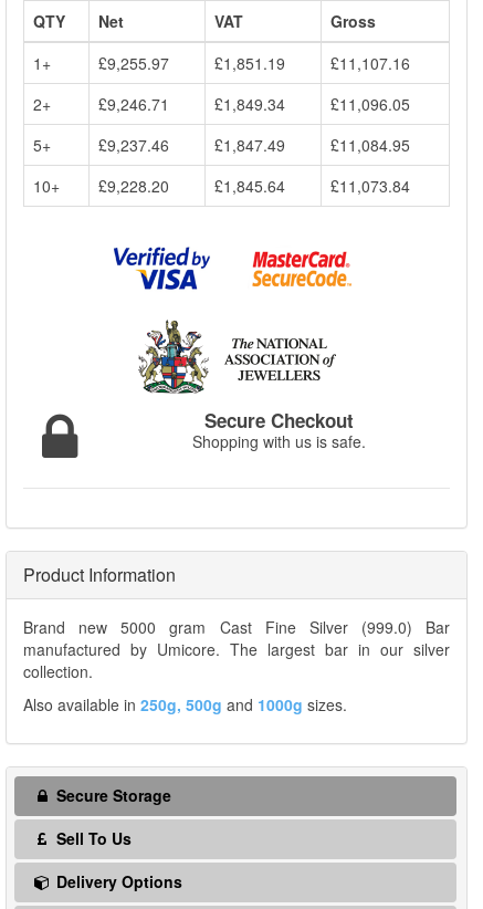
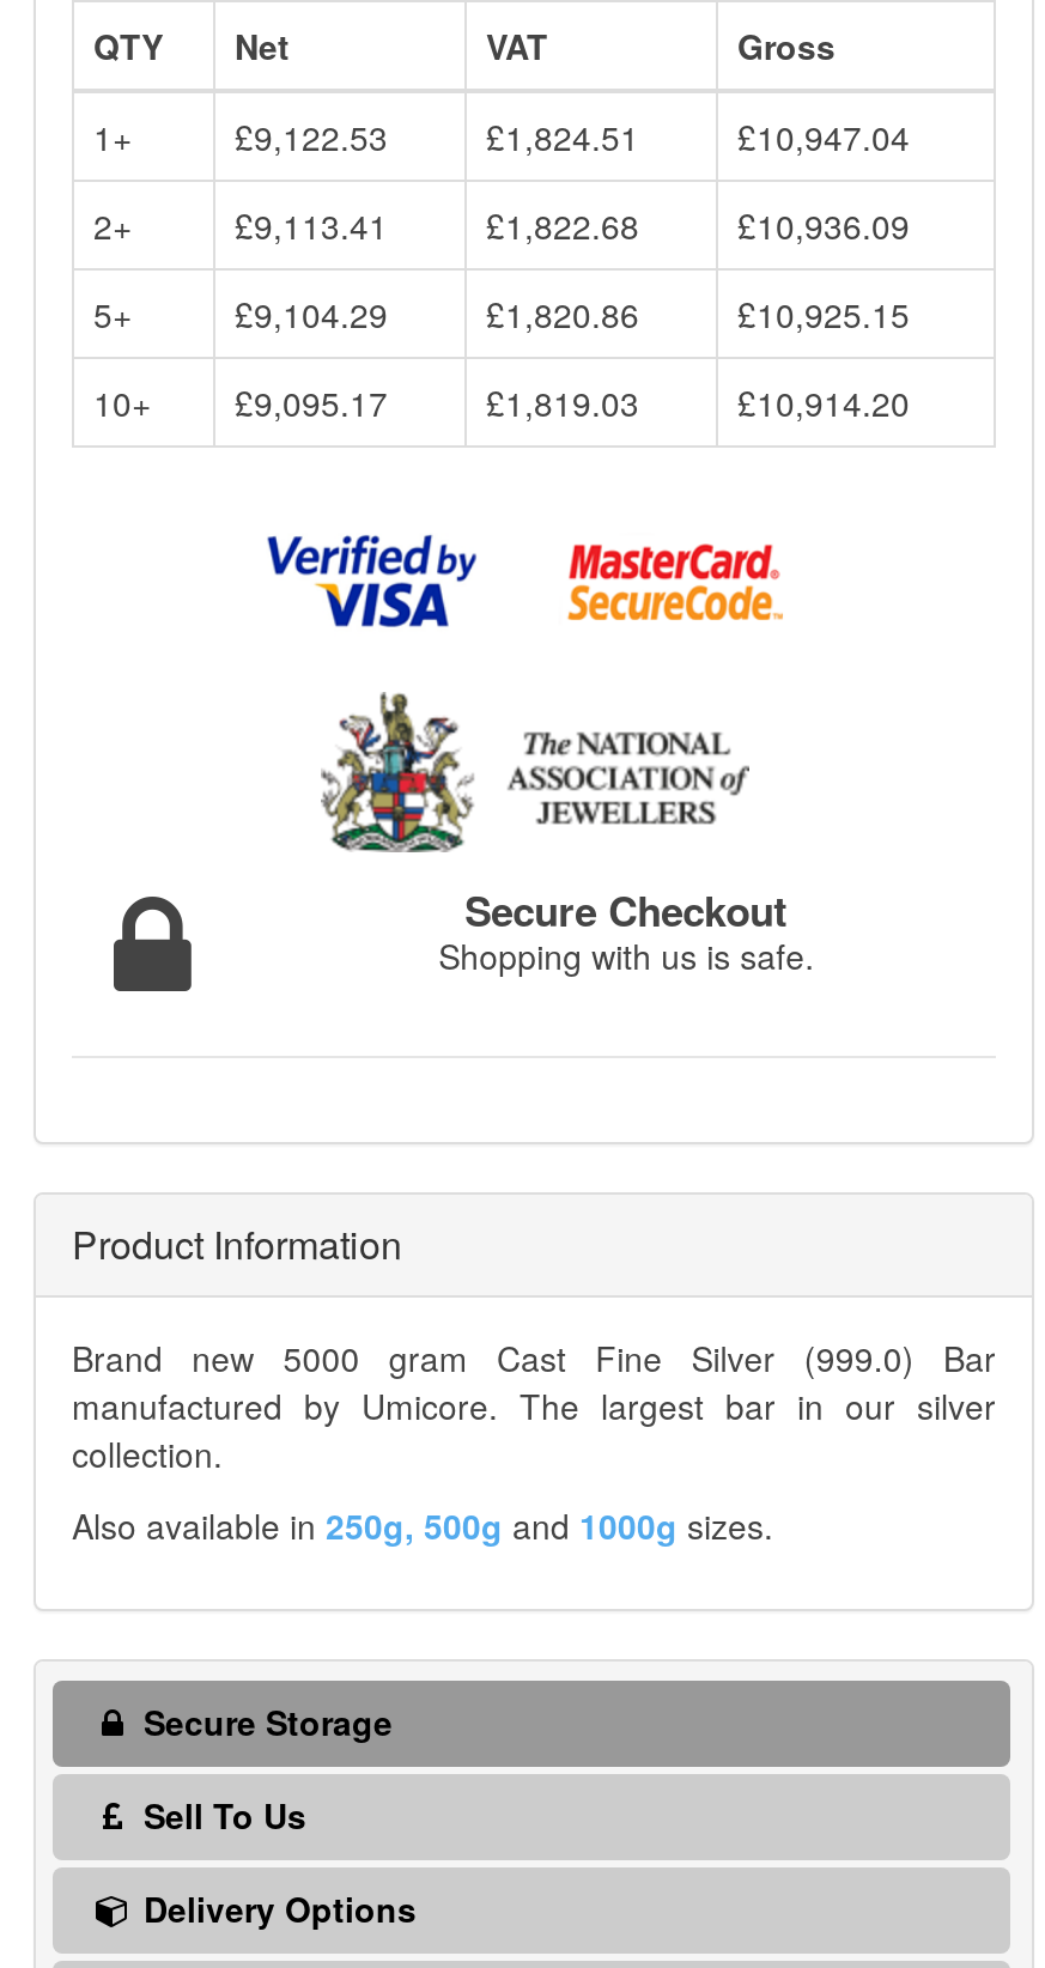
- £9,255.97
+ £9,122.53

- £1,851.19
+ £1,824.51

- £11,107.16
+ £10,947.04

- £9,246.71
+ £9,113.41

- £1,849.34
+ £1,822.68

- £11,096.05
+ £10,936.09

- £9,237.46
+ £9,104.29

- £1,847.49
+ £1,820.86

- £11,084.95
+ £10,925.15

- 10+ £9,228.20
+ 10+ £9,095.17

- £1,845.64
+ £1,819.03

- £11,073.84
+ £10,914.20
